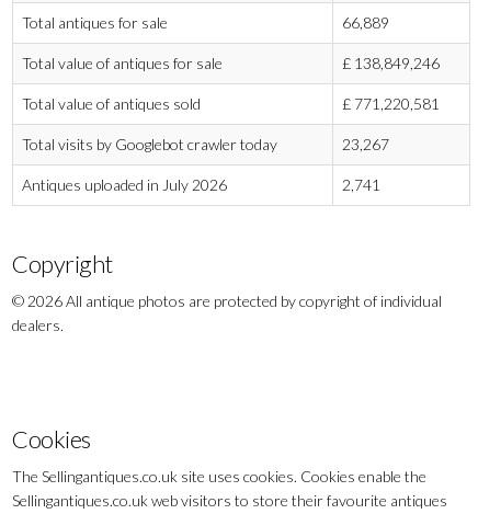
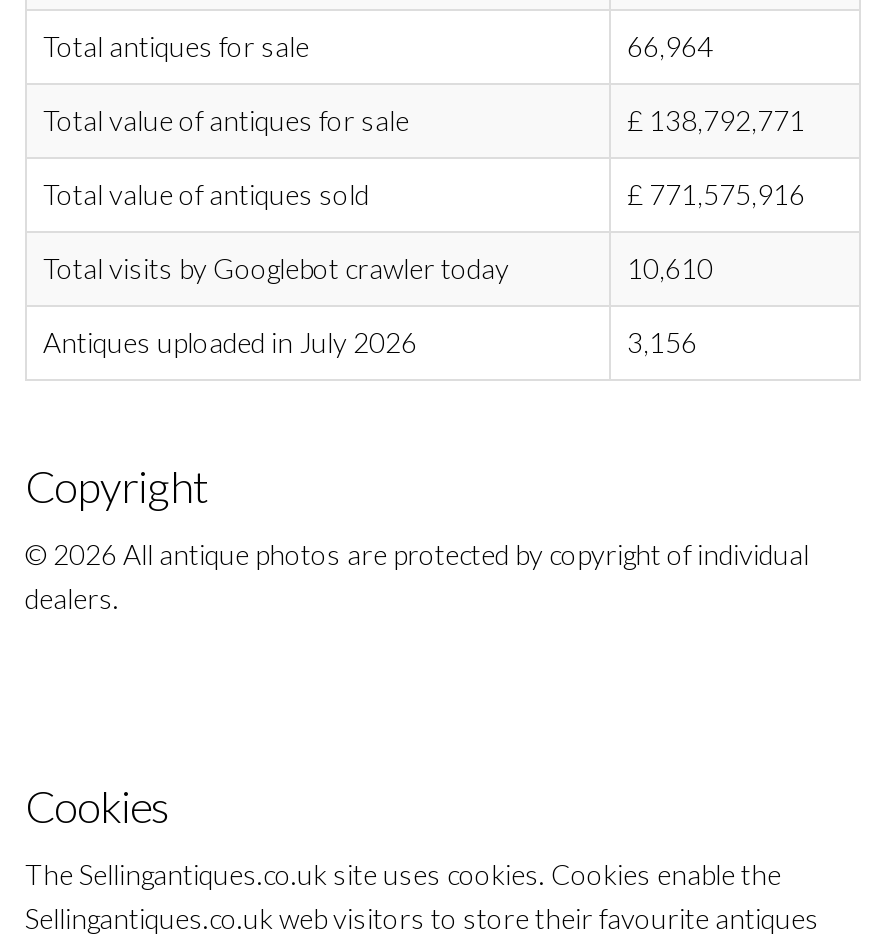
- 66,889
+ 66,964

- £138,849,246
+ £138,792,771

- £771,220,581
+ £771,575,916

- 23,267
+ 10,610

- 2,741
+ 3,156
